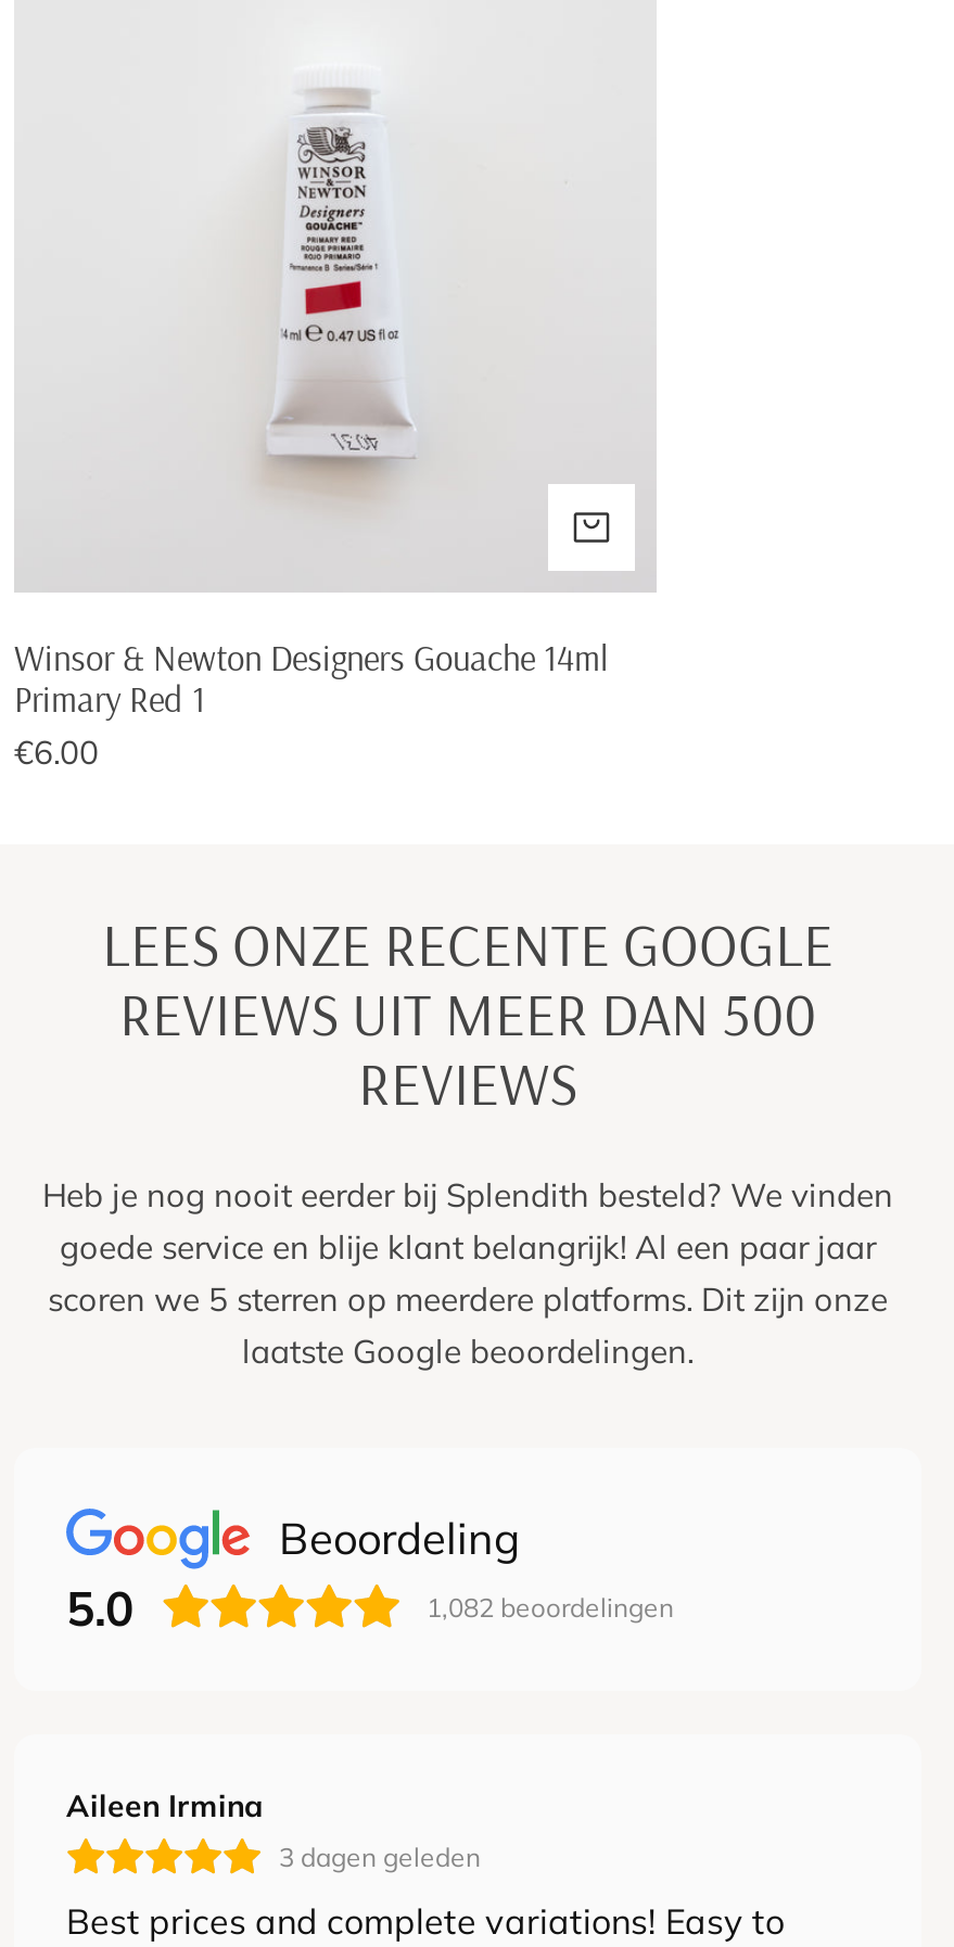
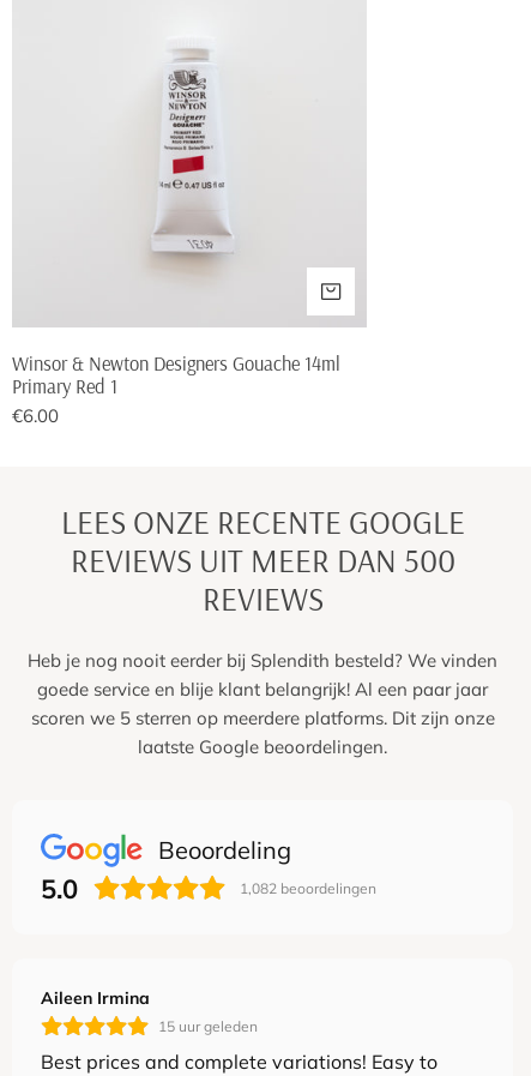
- 3 dagen geleden
+ 15 uur geleden
